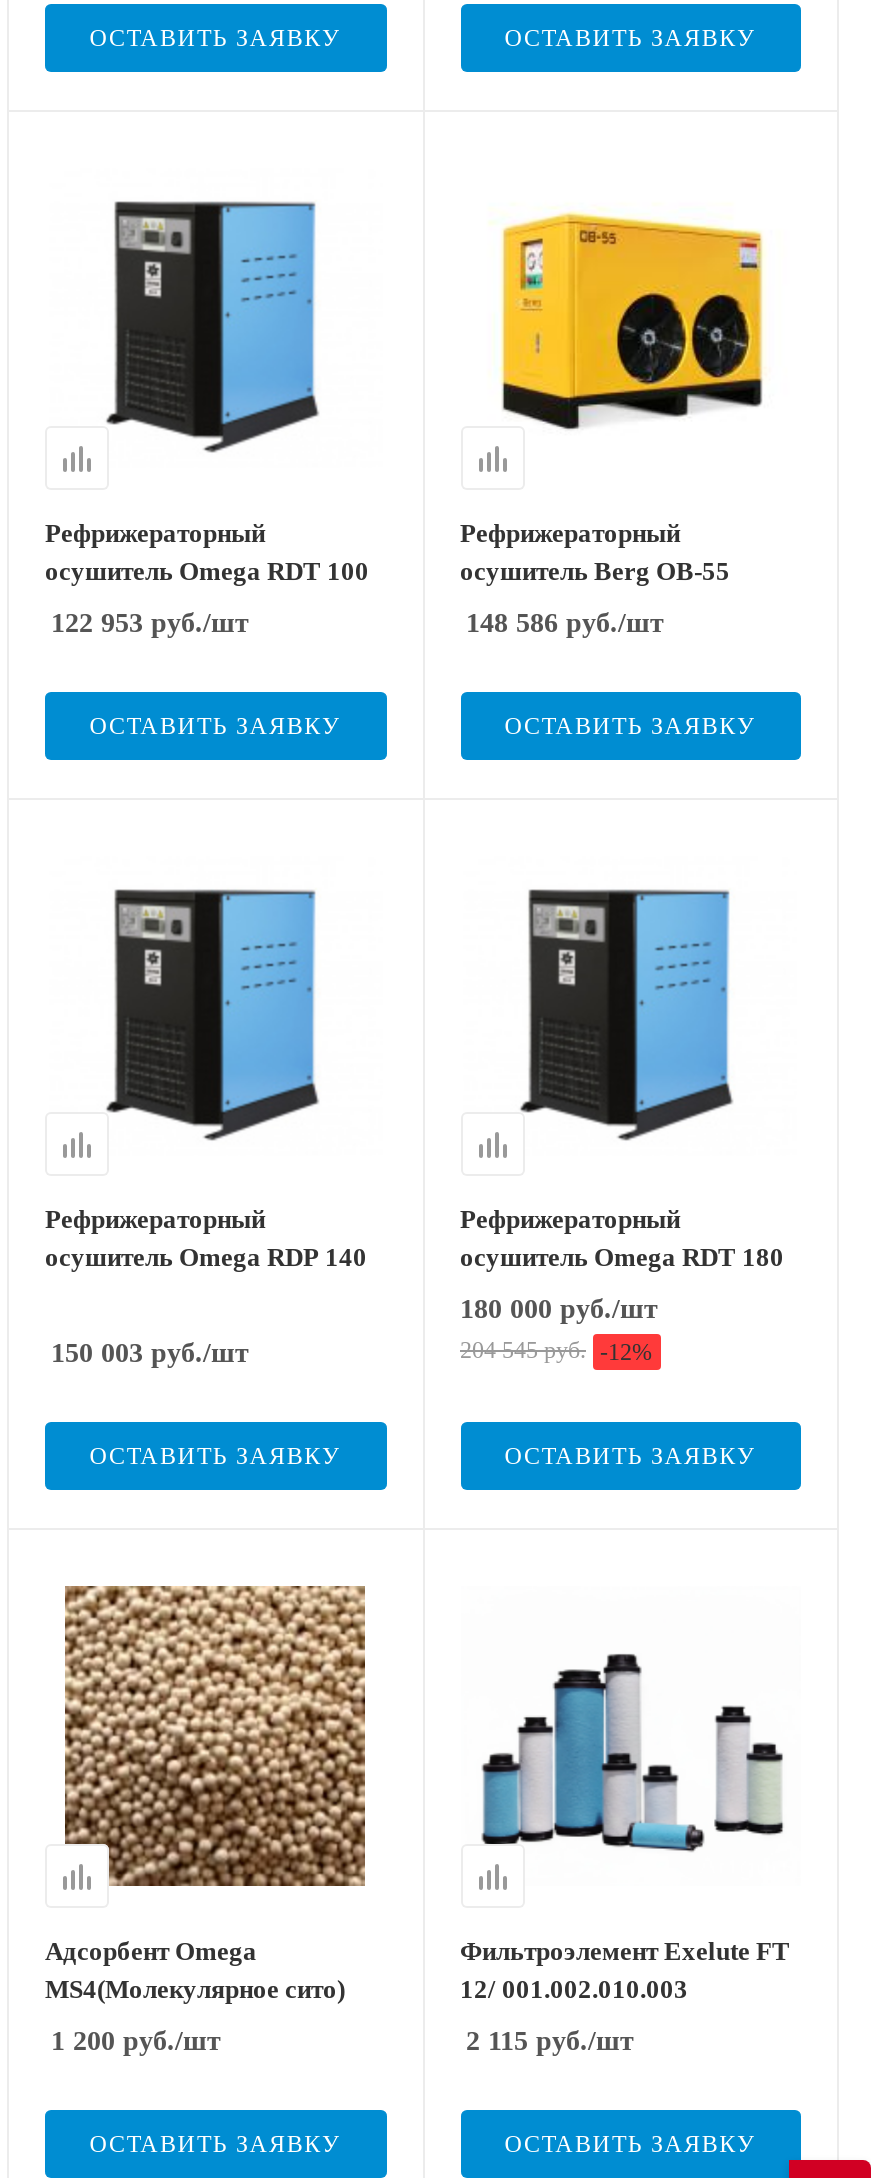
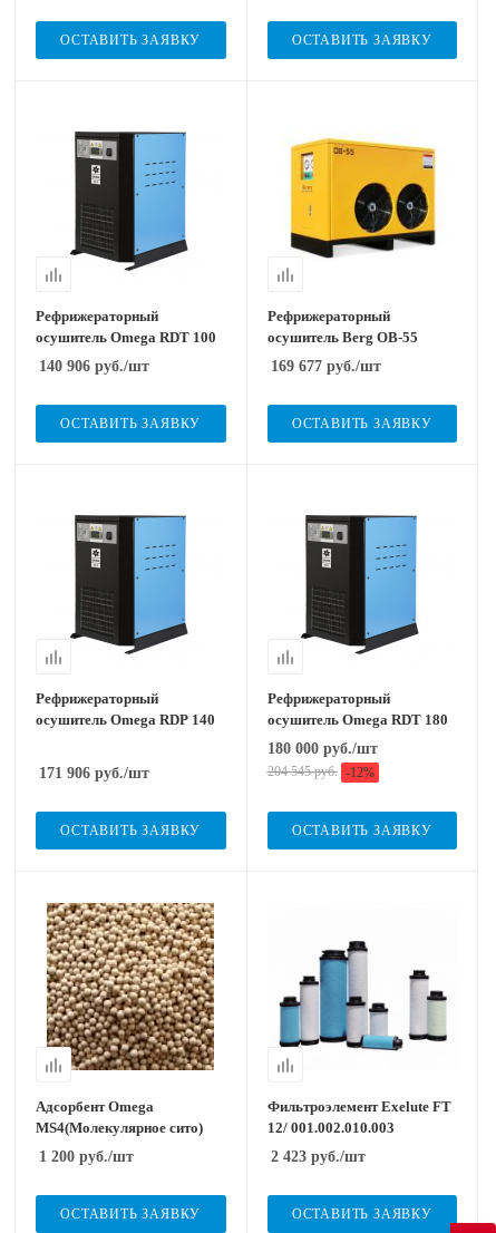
- 122 953 руб./шт
+ 140 906 руб./шт

- 148 586 руб./шт
+ 169 677 руб./шт

- 150 003 руб./шт
+ 171 906 руб./шт

- 2 115 руб./шт
+ 2 423 руб./шт
